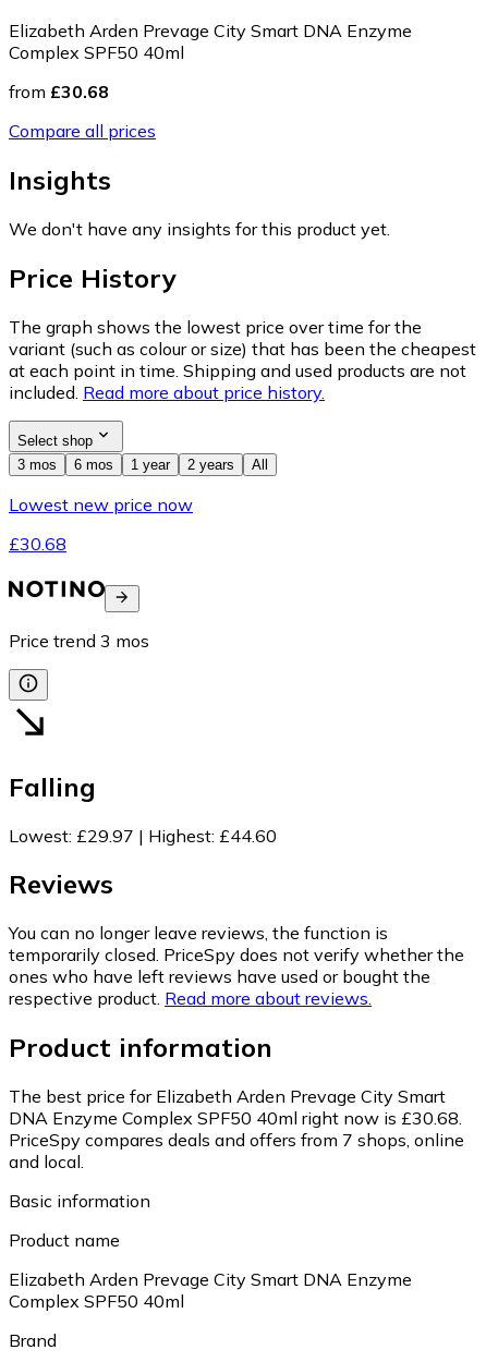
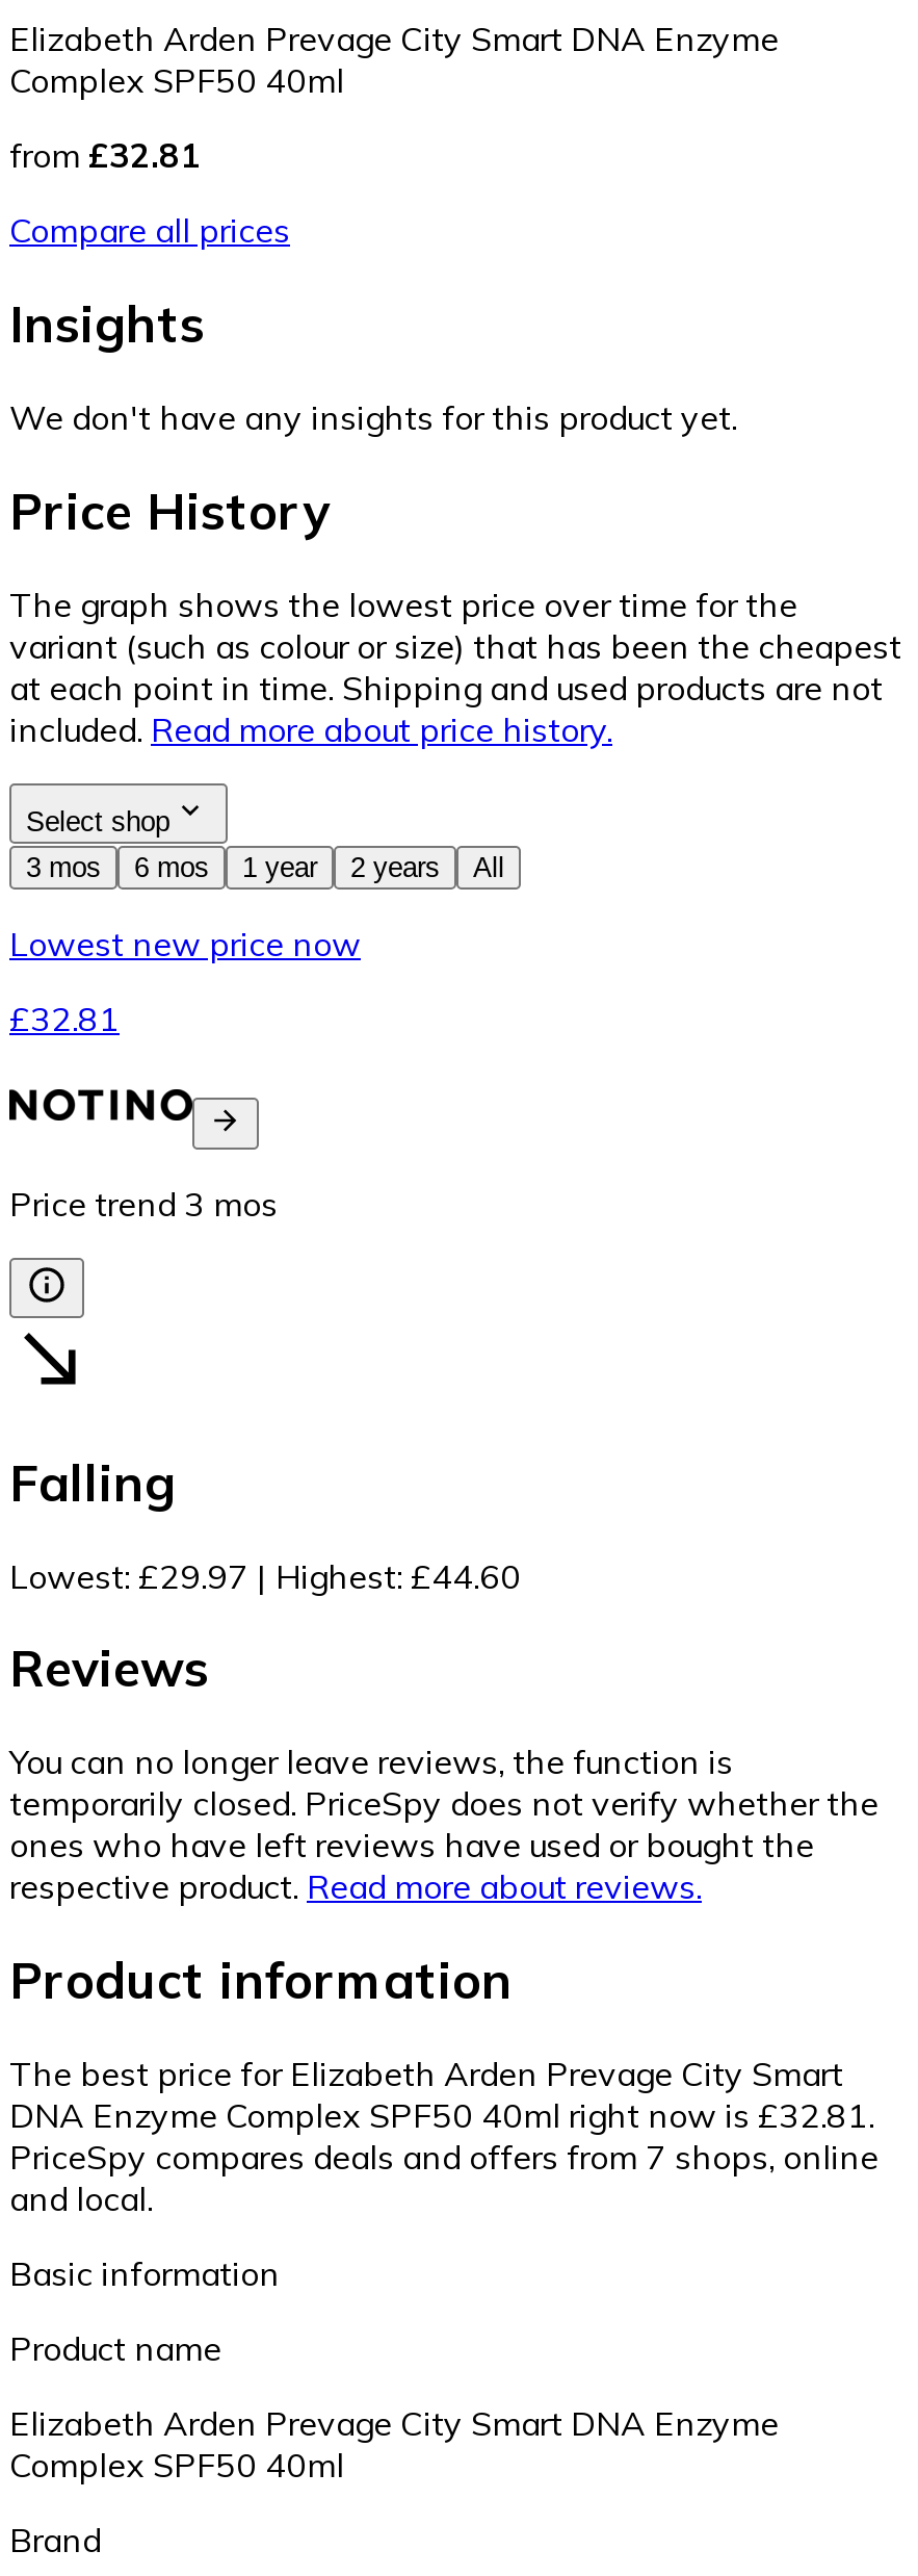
- from £30.68
+ from £32.81

- £30.68
+ £32.81

- DNA Enzyme Complex SPF50 40ml right now is £30.68.
+ DNA Enzyme Complex SPF50 40ml right now is £32.81.
